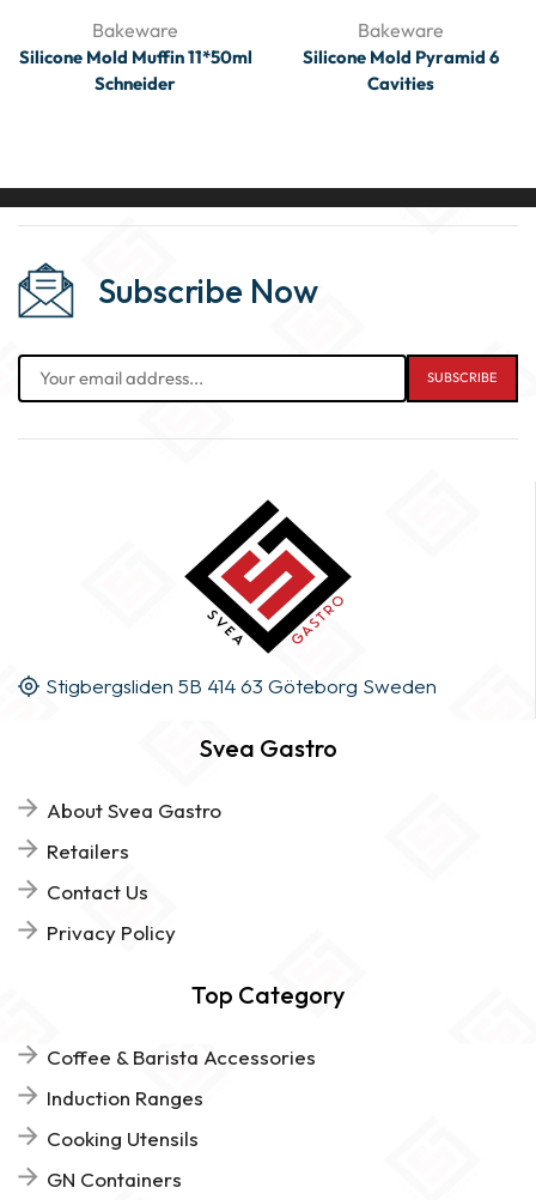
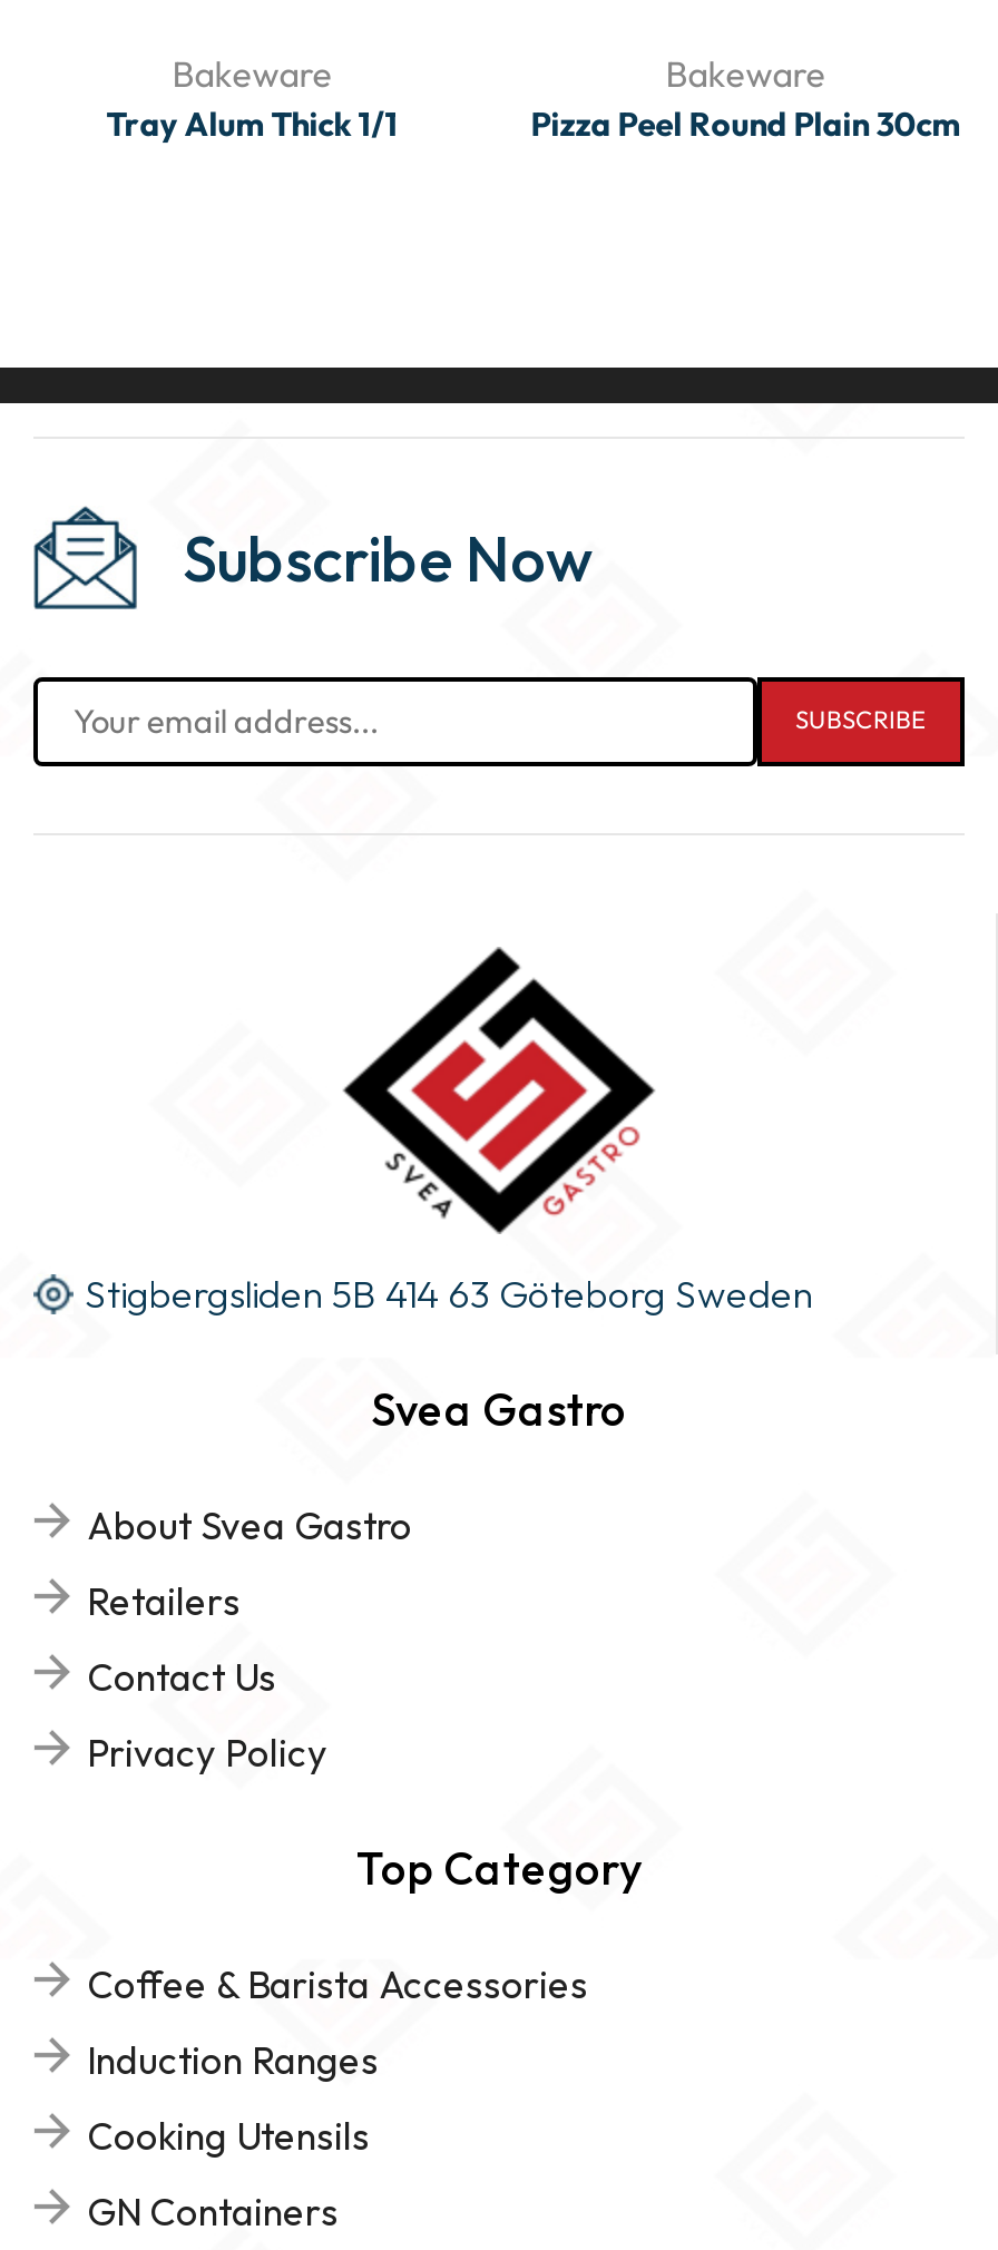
- Silicone Mold Muffin 11*50ml
- Schneider
+ Tray Alum Thick 1/1

- Silicone Mold Pyramid 6
- Cavities
+ Pizza Peel Round Plain 30cm
